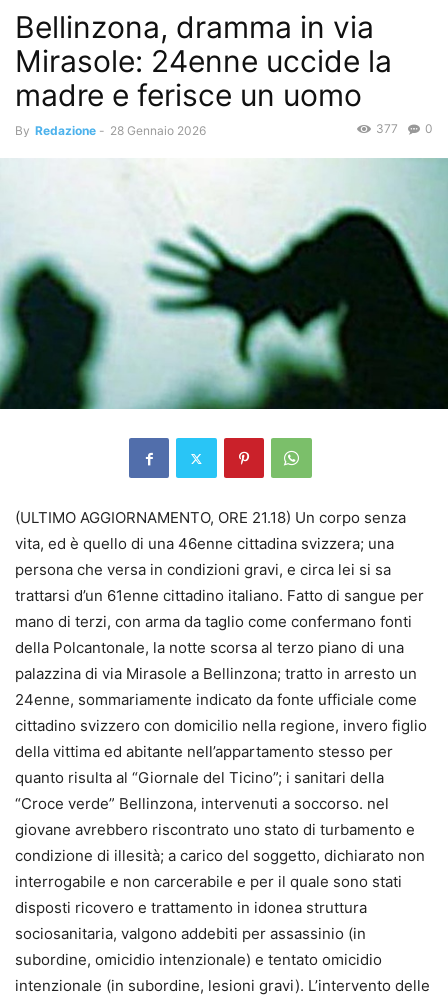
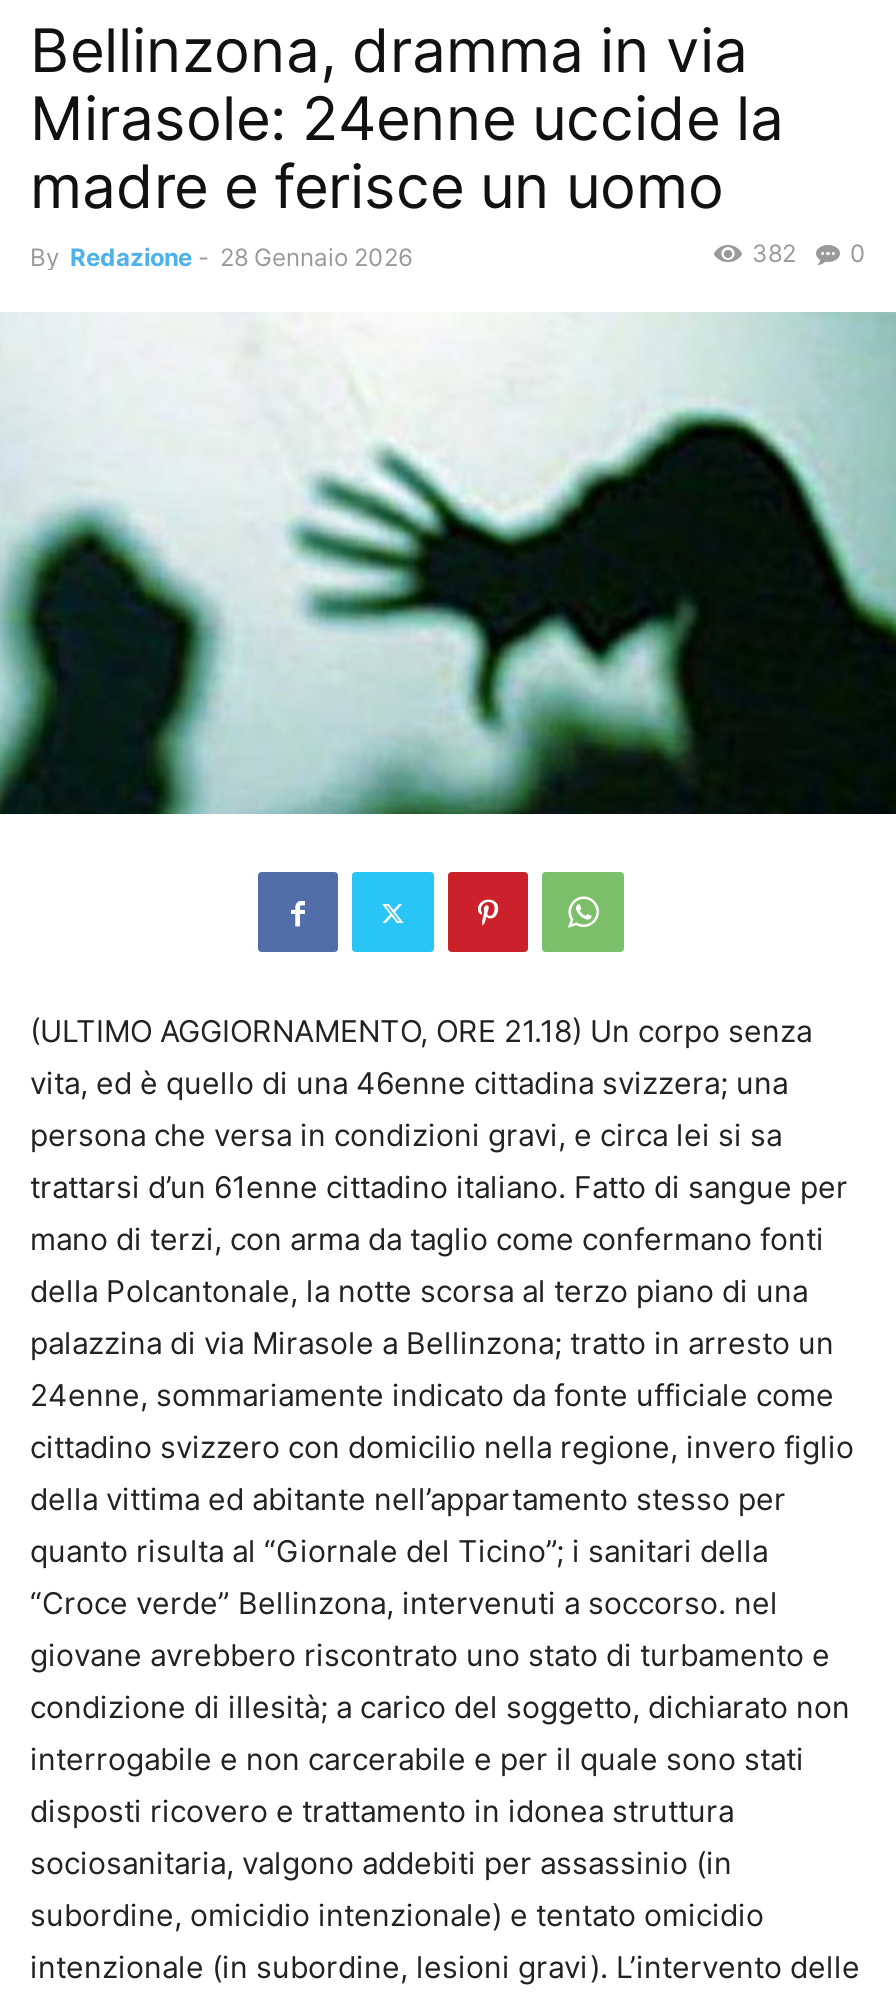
- 377 0
+ 382 0
